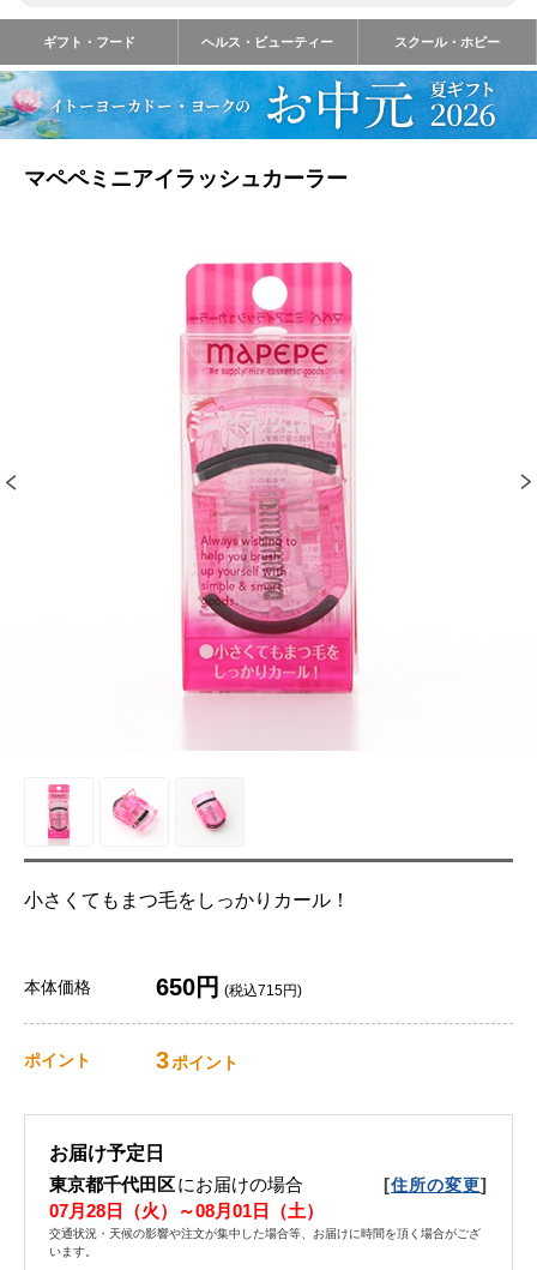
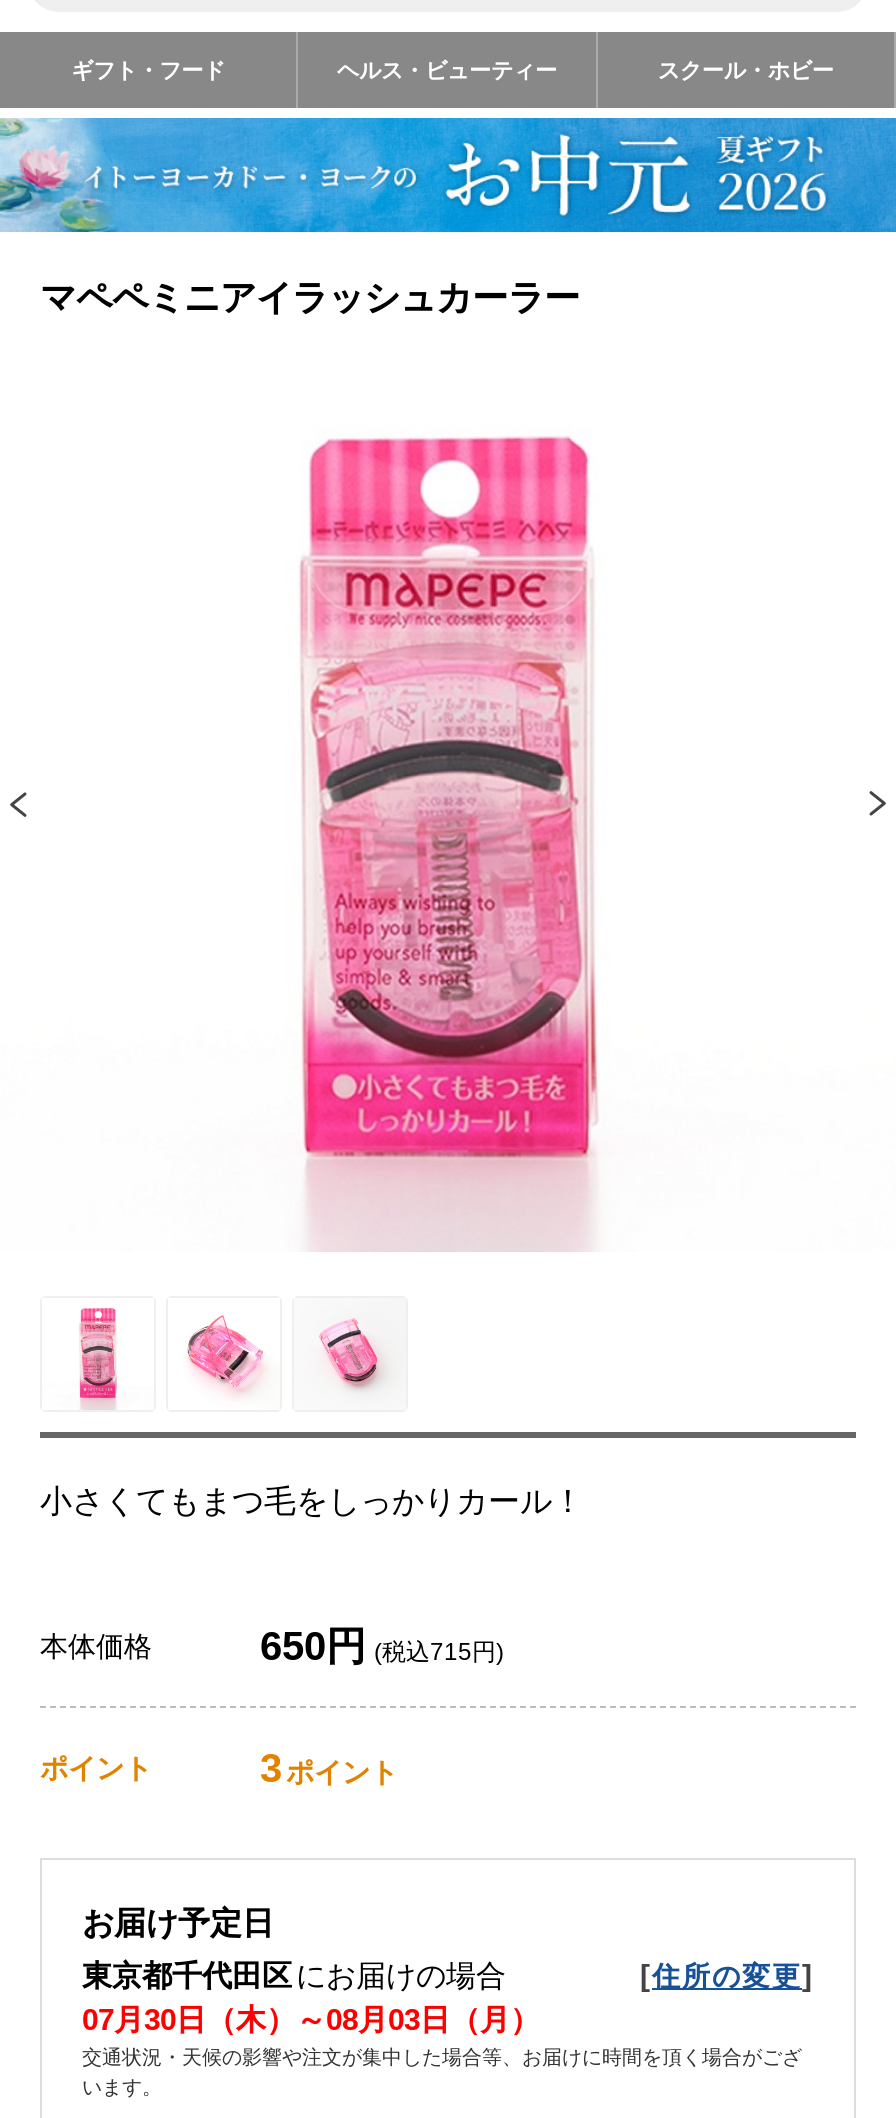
- 07月28日（火）～08月01日（土）
+ 07月30日（木）～08月03日（月）
